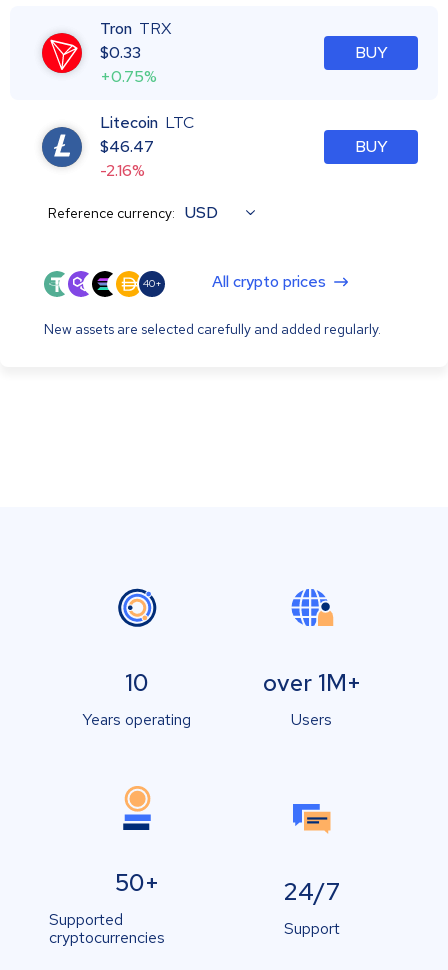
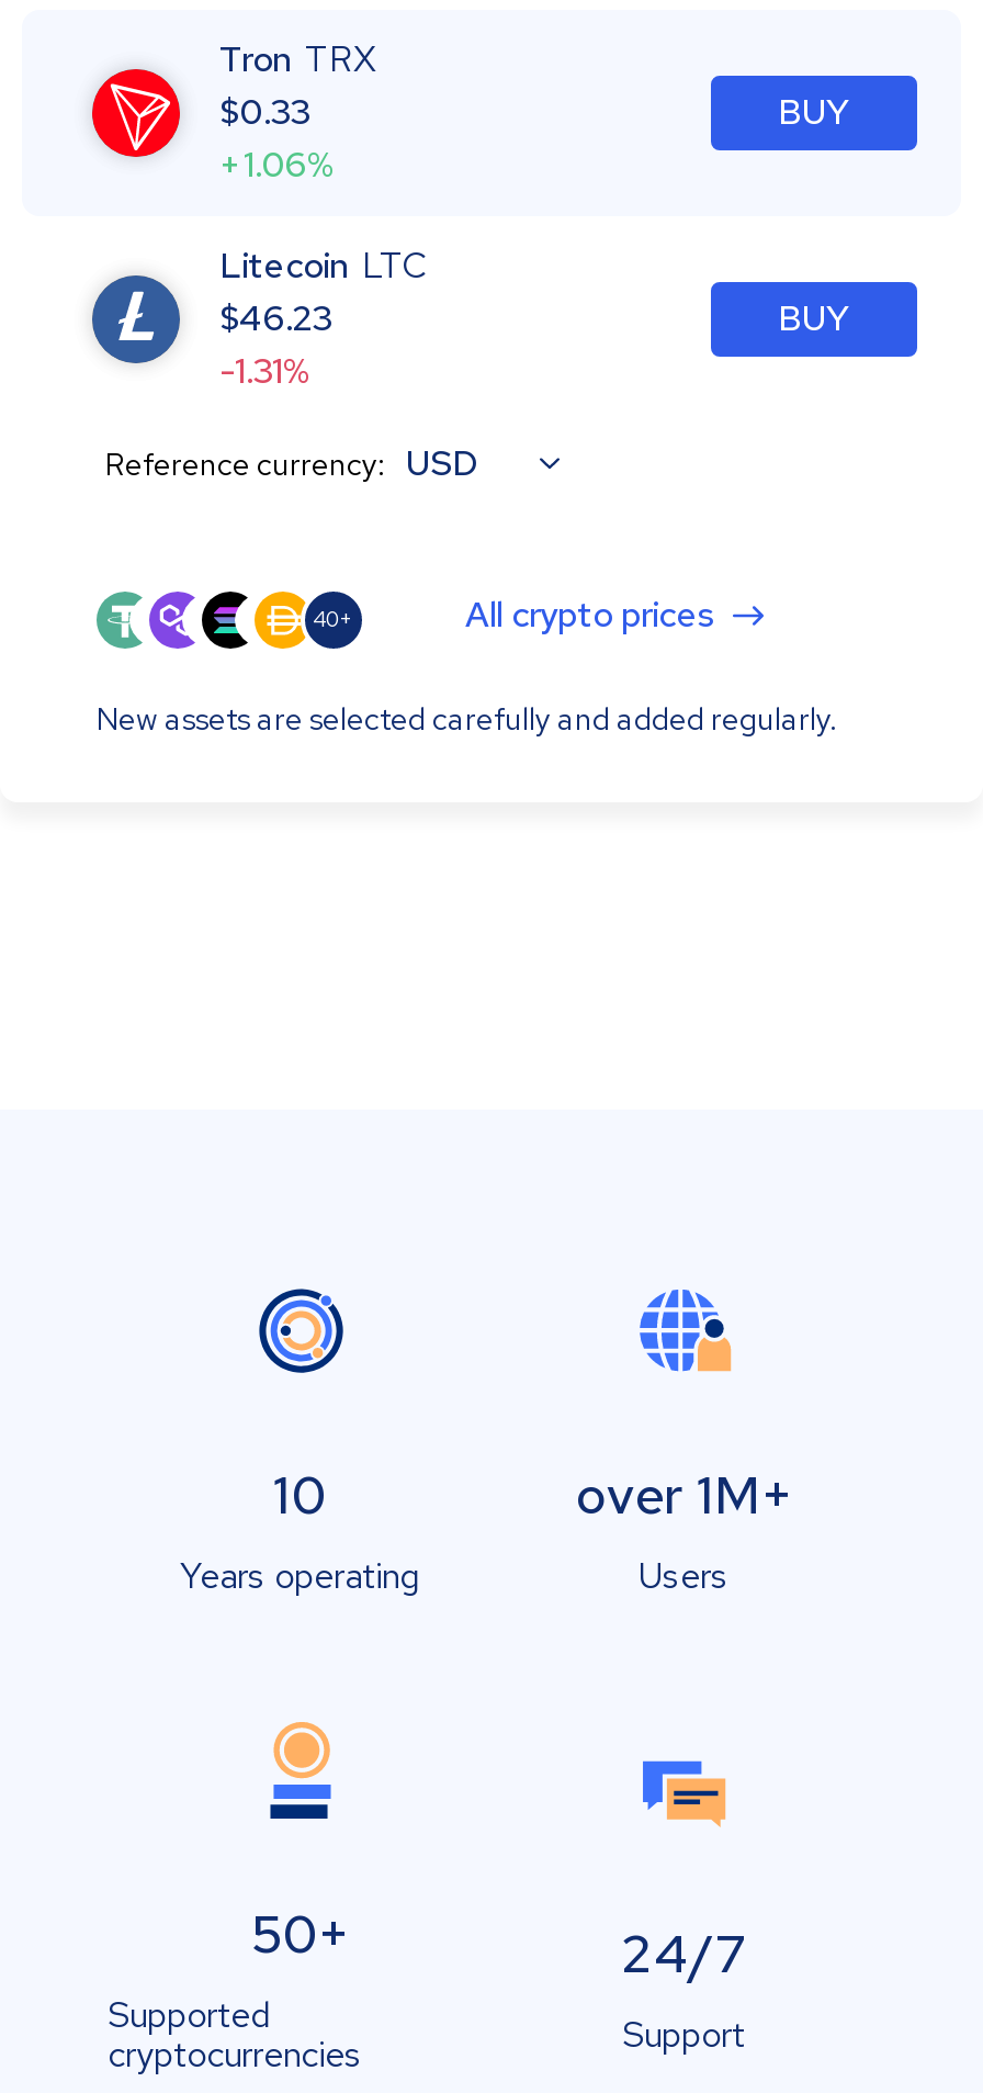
- +0.75%
+ +1.06%

- $46.47
+ $46.23

- -2.16%
+ -1.31%
